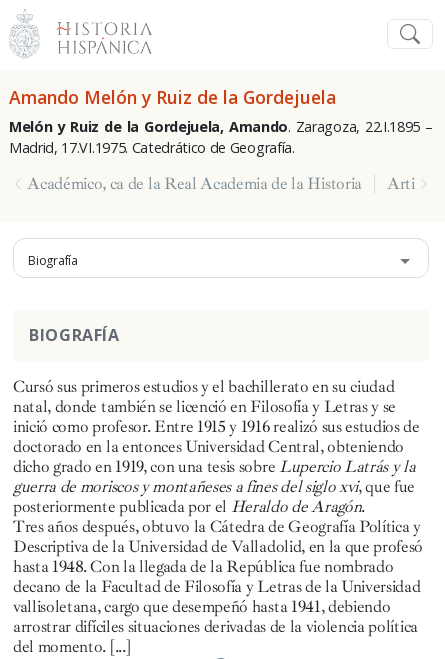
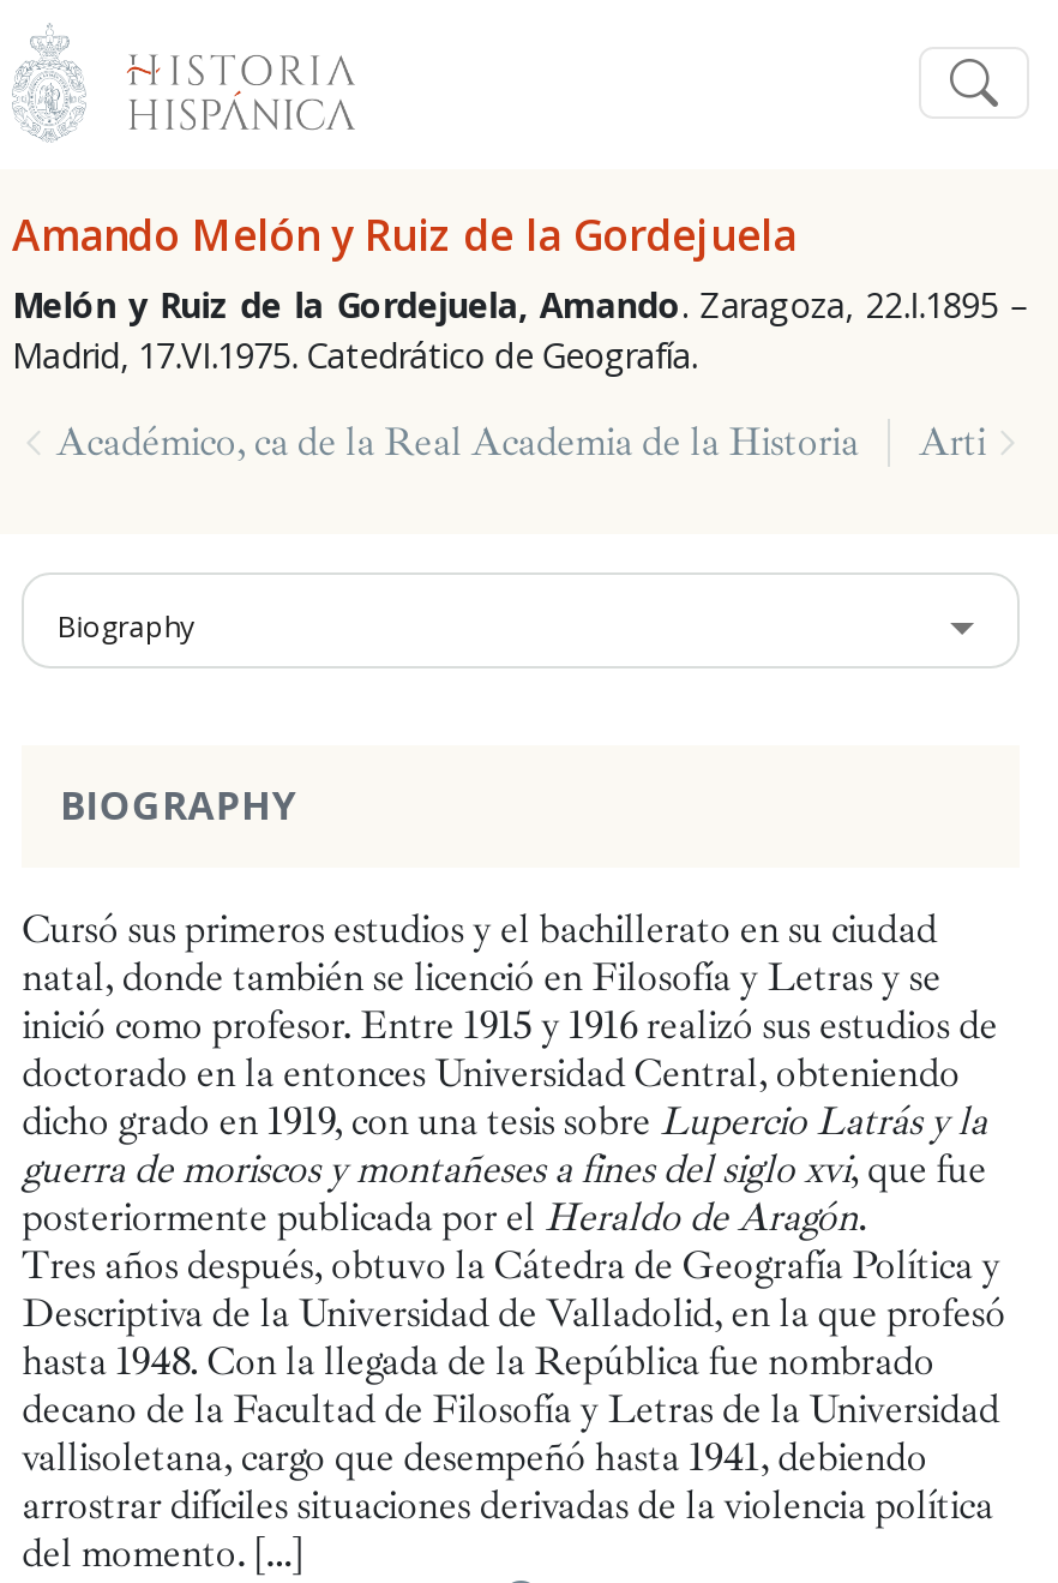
- Biografía
+ Biography

- BIOGRAFÍA
+ BIOGRAPHY
